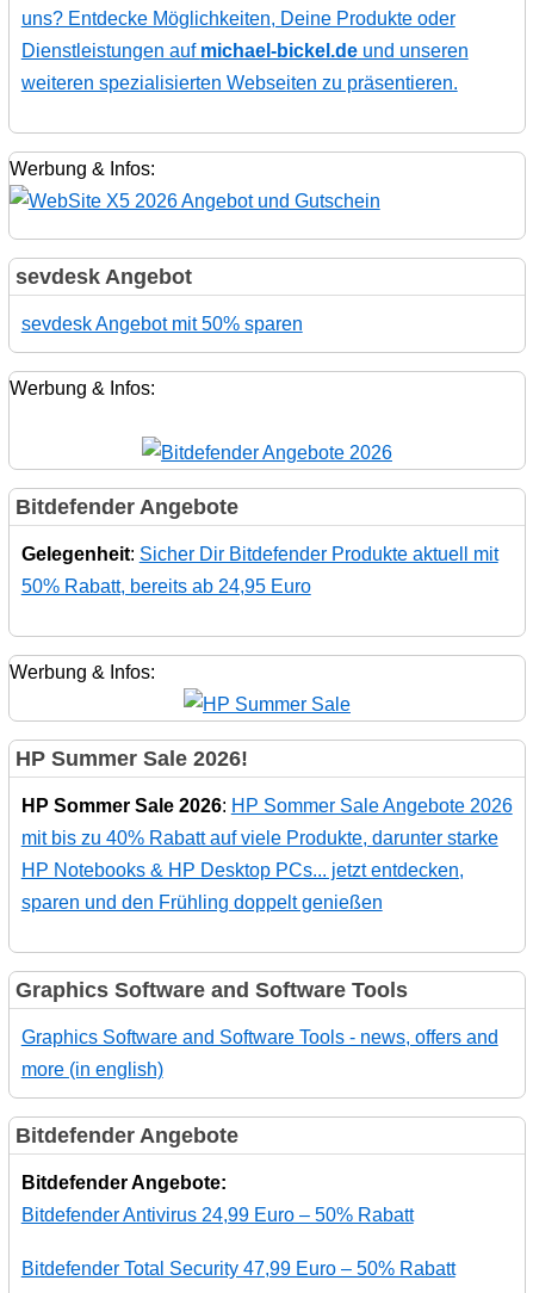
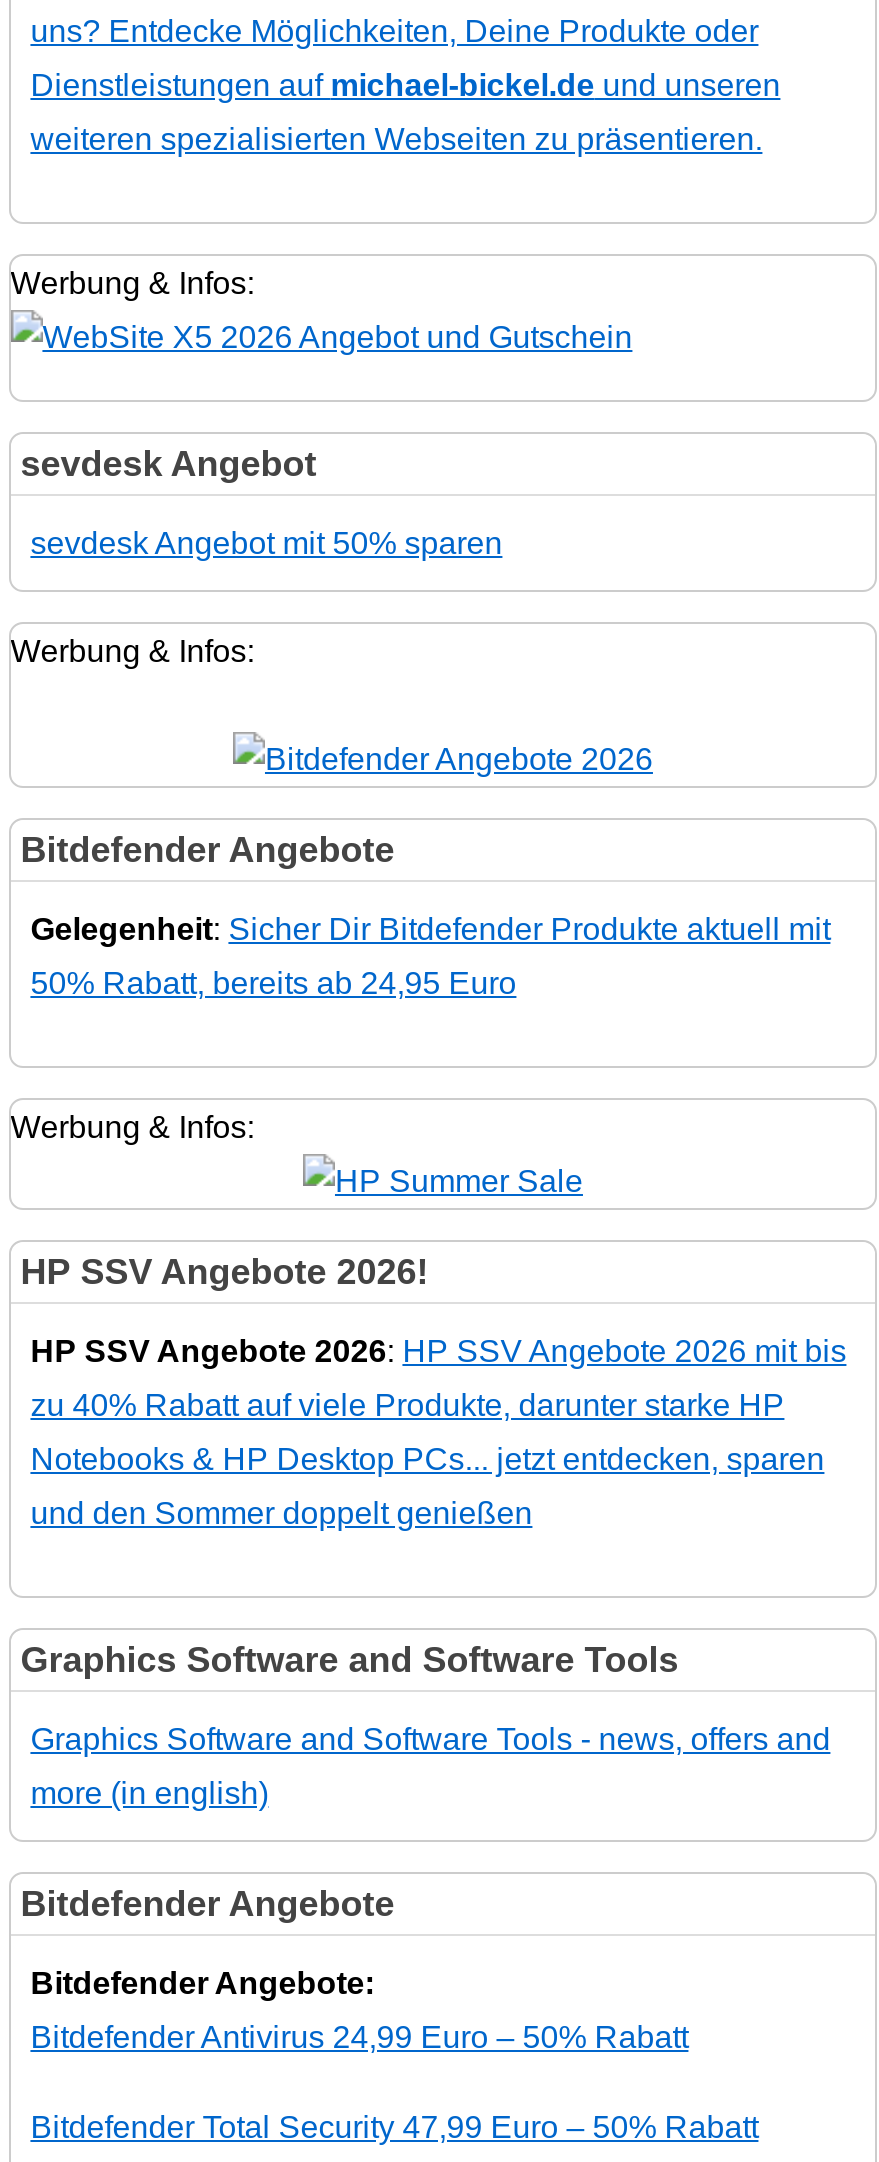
- HP Summer Sale 2026!
+ HP SSV Angebote 2026!

- HP Sommer Sale 2026: HP Sommer Sale Angebote 2026
+ HP SSV Angebote 2026: HP SSV Angebote 2026 mit bis

- mit bis zu 40% Rabatt auf viele Produkte, darunter starke
+ zu 40% Rabatt auf viele Produkte, darunter starke HP

- HP Notebooks & HP Desktop PCs... jetzt entdecken,
+ Notebooks & HP Desktop PCs... jetzt entdecken, sparen

- sparen und den Frühling doppelt genießen
+ und den Sommer doppelt genießen
